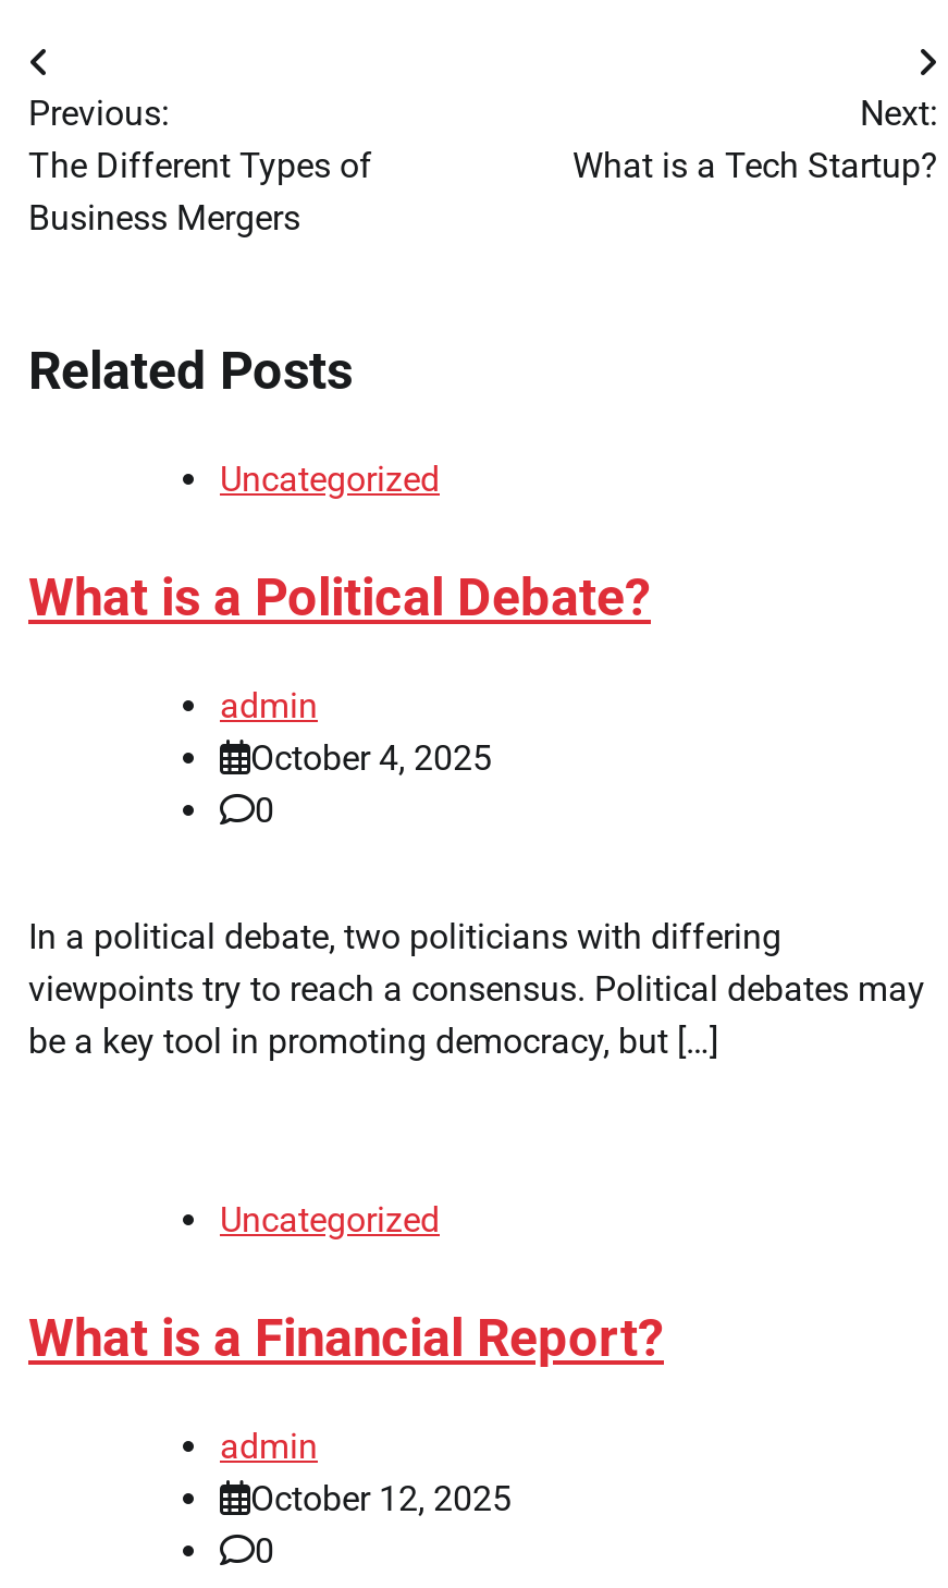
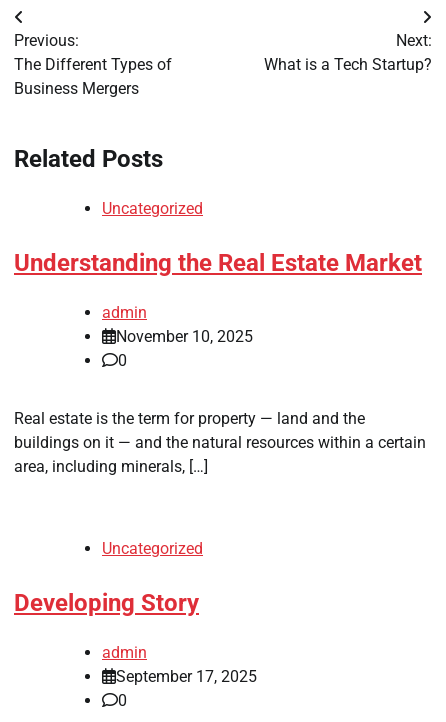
- What is a Political Debate?
+ Understanding the Real Estate Market

- October 4, 2025
+ November 10, 2025

- In a political debate, two politicians with differing
- viewpoints try to reach a consensus. Political debates may
- be a key tool in promoting democracy, but […]
+ Real estate is the term for property — land and the
+ buildings on it — and the natural resources within a certain
+ area, including minerals, […]

- What is a Financial Report?
+ Developing Story

- October 12, 2025
+ September 17, 2025
